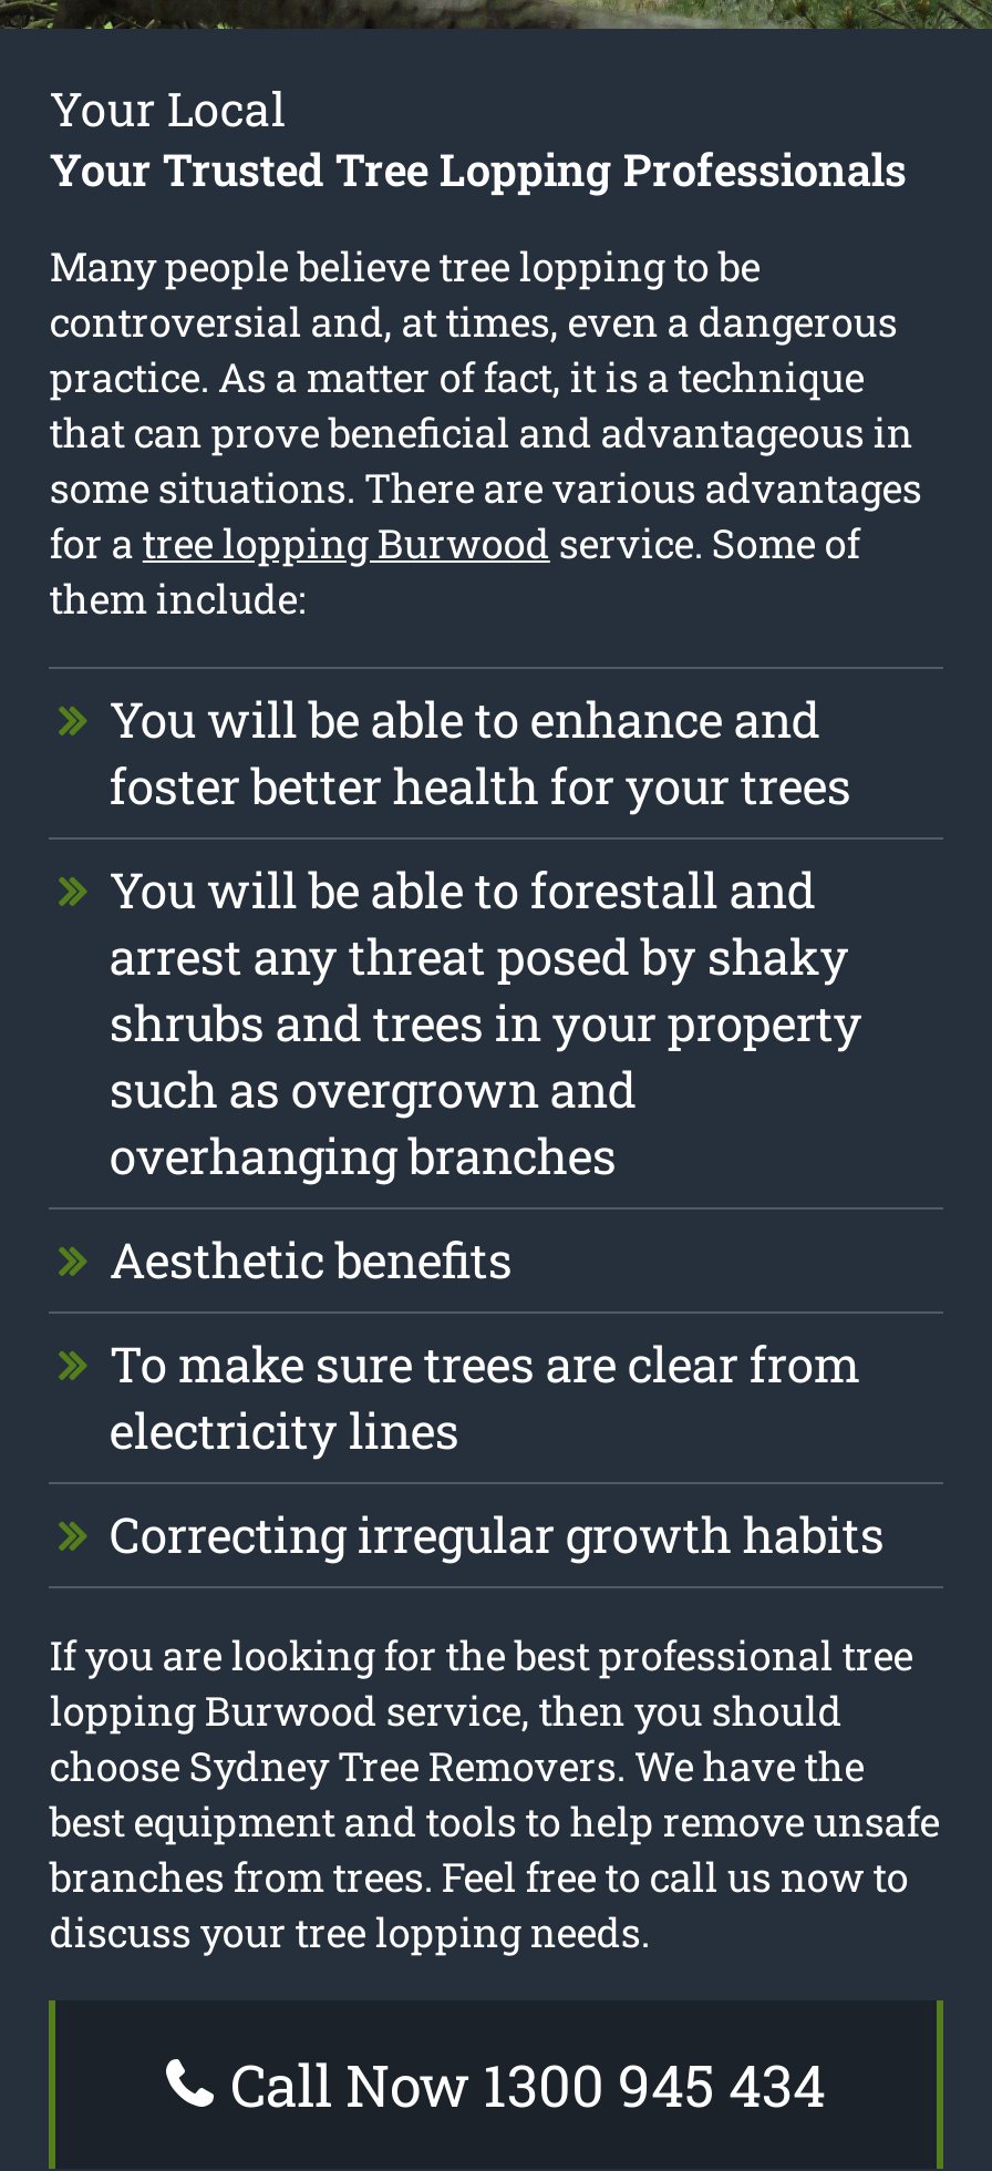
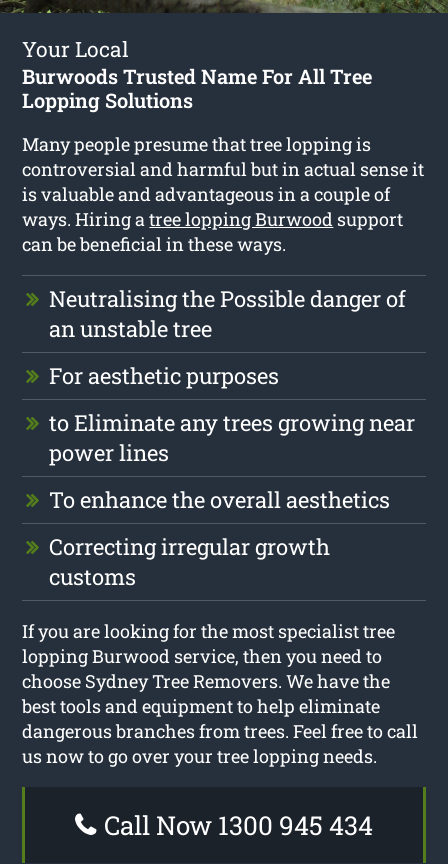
- Your Trusted Tree Lopping Professionals
+ Burwoods Trusted Name For All Tree
+ Lopping Solutions

- Many people believe tree lopping to be
- controversial and, at times, even a dangerous
- practice. As a matter of fact, it is a technique
- that can prove beneficial and advantageous in
- some situations. There are various advantages
- for a tree lopping Burwood service. Some of
- them include:
+ Many people presume that tree lopping is
+ controversial and harmful but in actual sense it
+ is valuable and advantageous in a couple of
+ ways. Hiring a tree lopping Burwood support
+ can be beneficial in these ways.

- You will be able to enhance and
- foster better health for your trees
+ Neutralising the Possible danger of
+ an unstable tree

- You will be able to forestall and
- arrest any threat posed by shaky
- shrubs and trees in your property
- such as overgrown and
- overhanging branches
+ For aesthetic purposes

- Aesthetic benefits
+ to Eliminate any trees growing near
+ power lines

- To make sure trees are clear from
- electricity lines
+ To enhance the overall aesthetics

- Correcting irregular growth habits
+ Correcting irregular growth
+ customs

- If you are looking for the best professional tree
- lopping Burwood service, then you should
+ If you are looking for the most specialist tree
+ lopping Burwood service, then you need to

- best equipment and tools to help remove unsafe
- branches from trees. Feel free to call us now to
- discuss your tree lopping needs.
+ best tools and equipment to help eliminate
+ dangerous branches from trees. Feel free to call
+ us now to go over your tree lopping needs.
